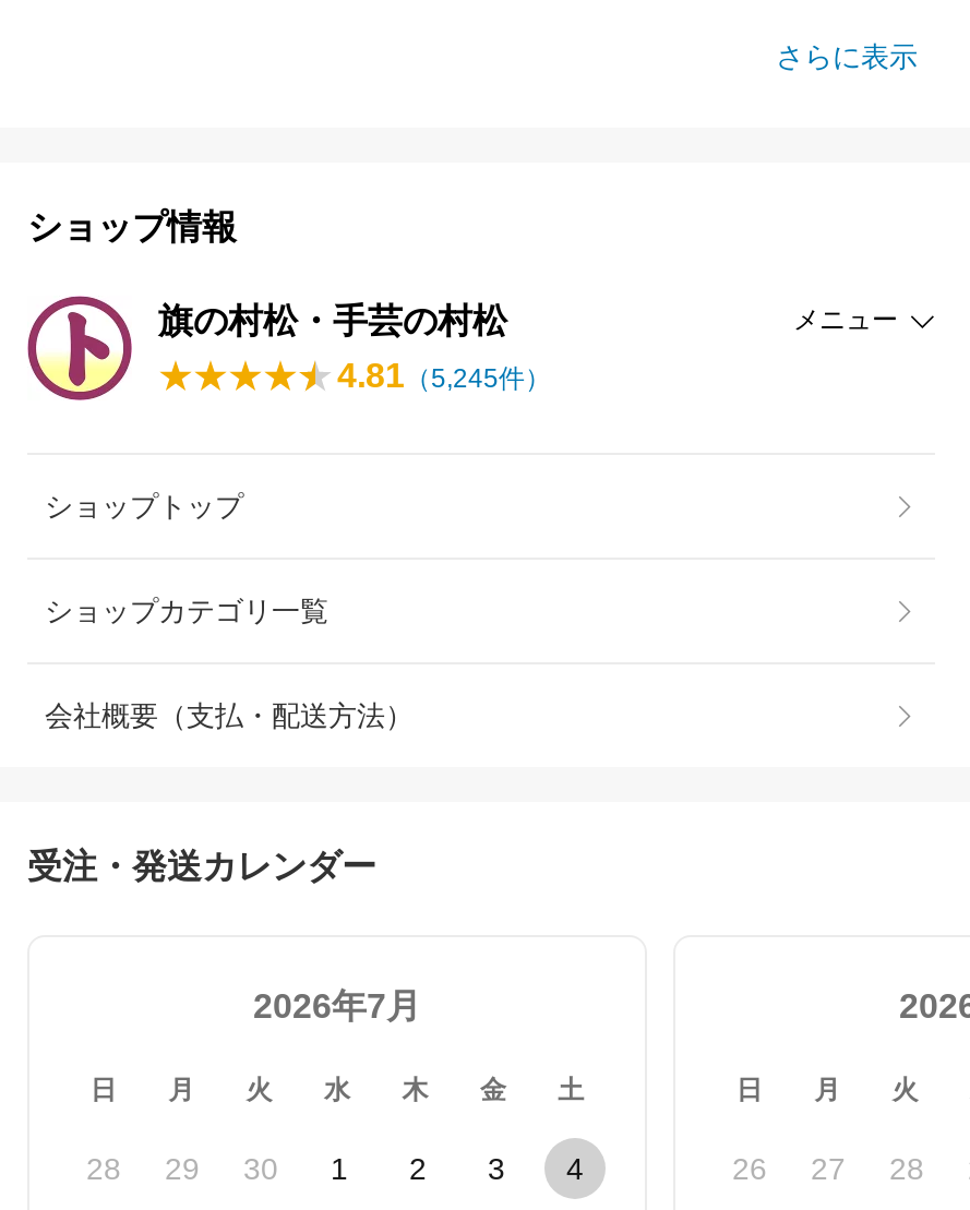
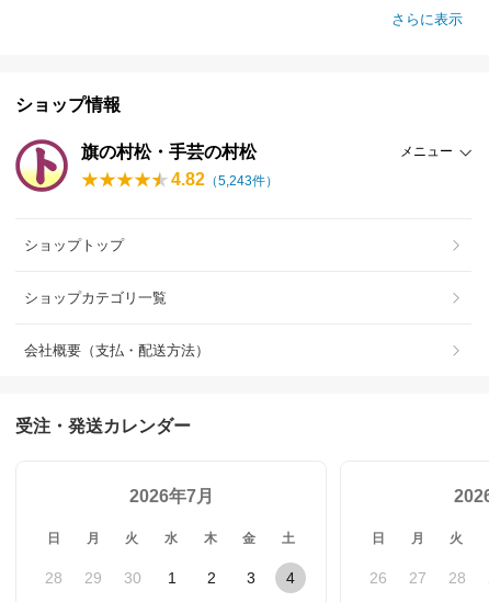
- 4.81（5,245件）
+ 4.82（5,243件）
